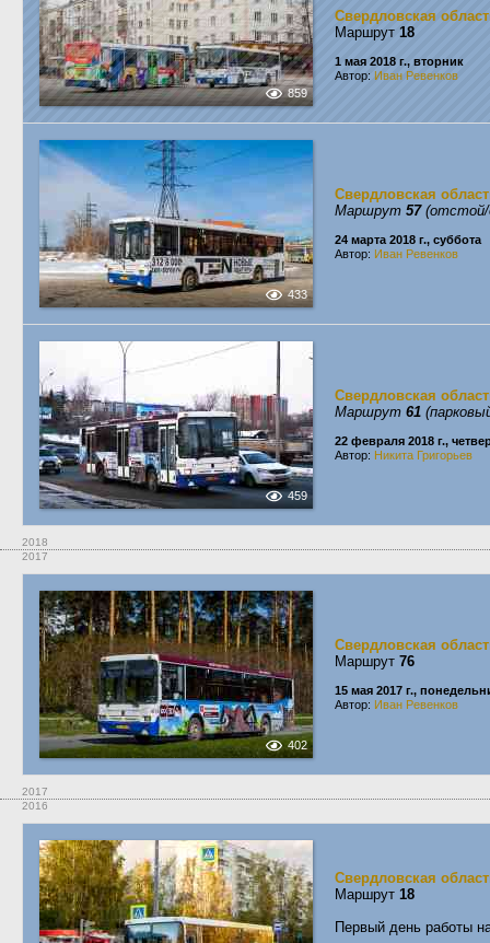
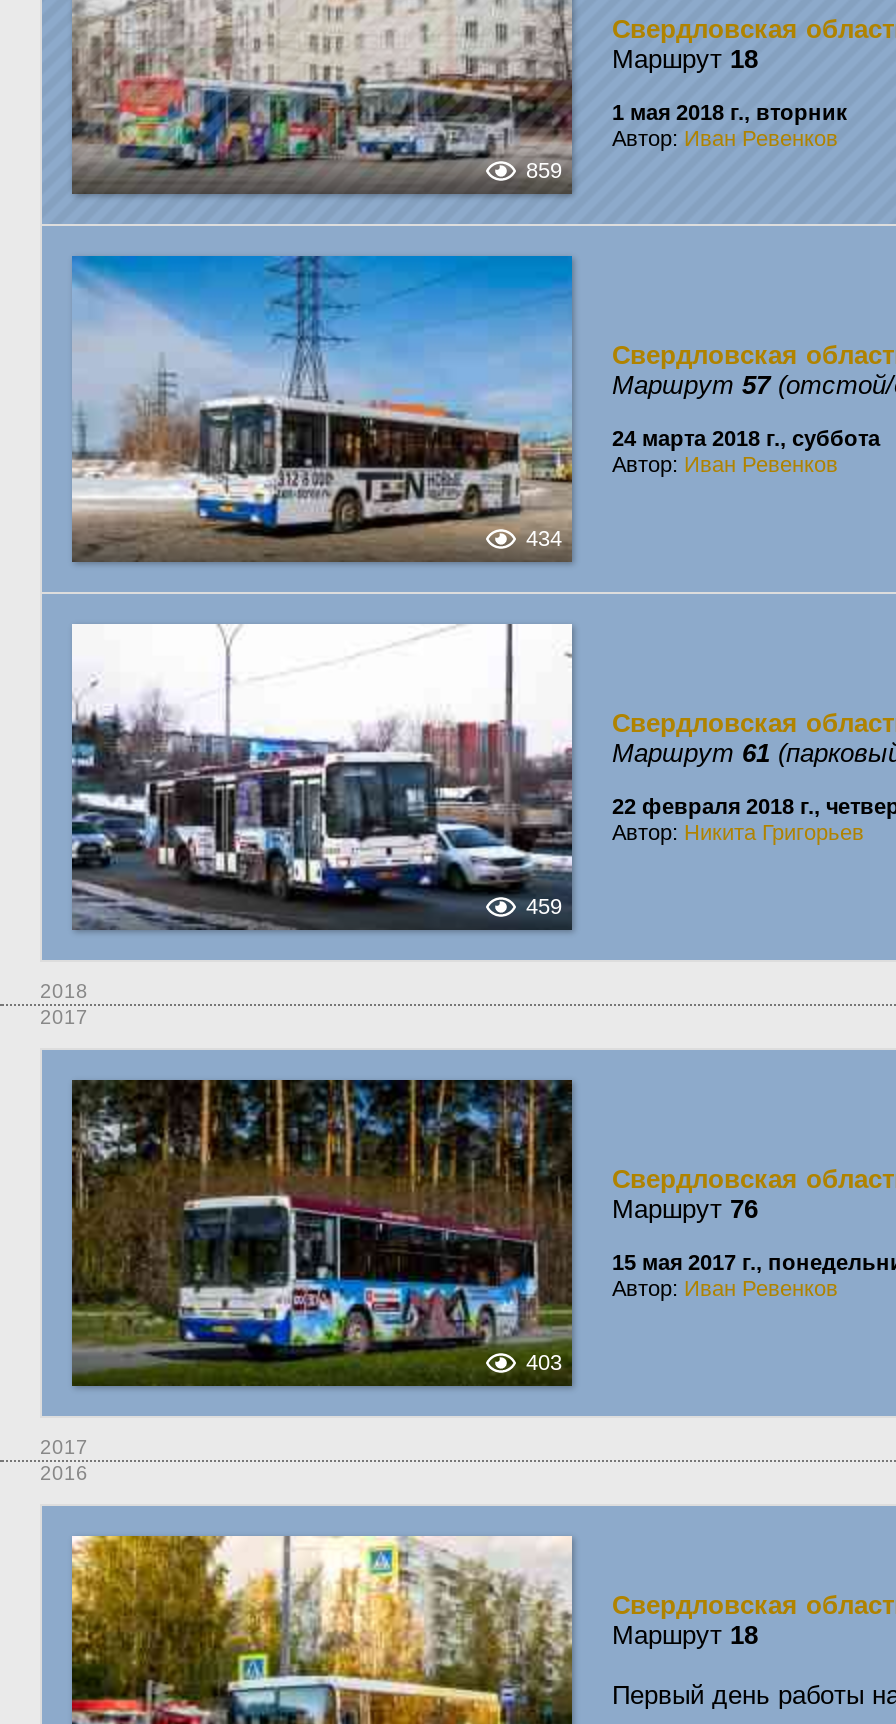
- 433
+ 434

- 402
+ 403
